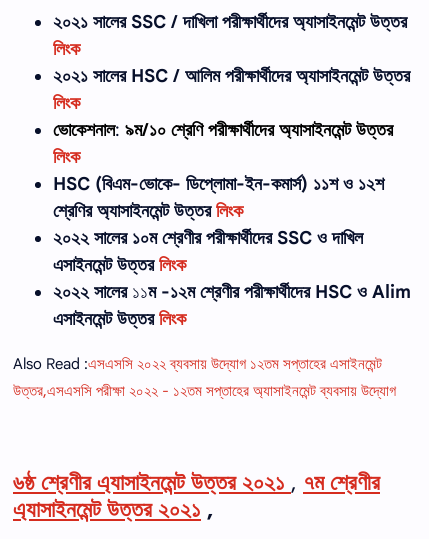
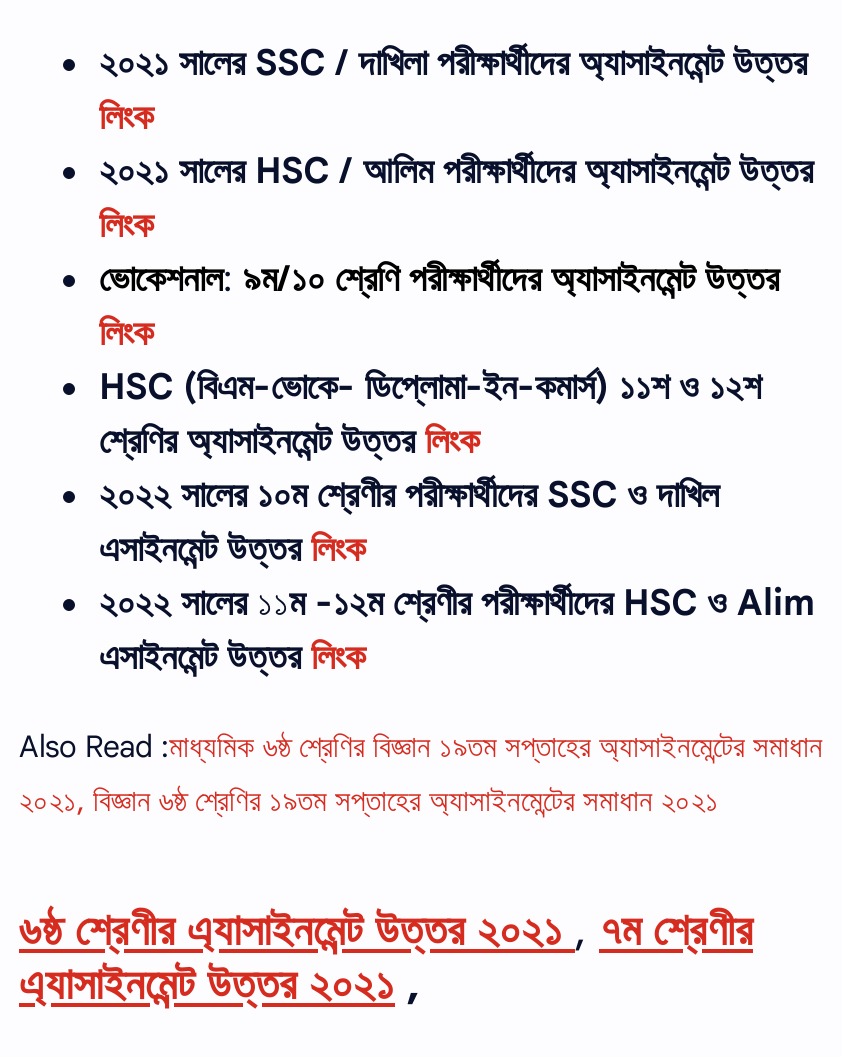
- Also Read : এসএসসি ২০২২ ব্যবসায় উদ্যোগ ১২তম সপ্তাহের এসাইনমেন্ট
+ Also Read : মাধ্যমিক ৬ষ্ঠ শ্রেণির বিজ্ঞান ১৯তম সপ্তাহের অ্যাসাইনমেন্টের সমাধান

- উত্তর,এসএসসি পরীক্ষা ২০২২ - ১২তম সপ্তাহের অ্যাসাইনমেন্ট ব্যবসায় উদ্যোগ
+ ২০২১, বিজ্ঞান ৬ষ্ঠ শ্রেণির ১৯তম সপ্তাহের অ্যাসাইনমেন্টের সমাধান ২০২১
